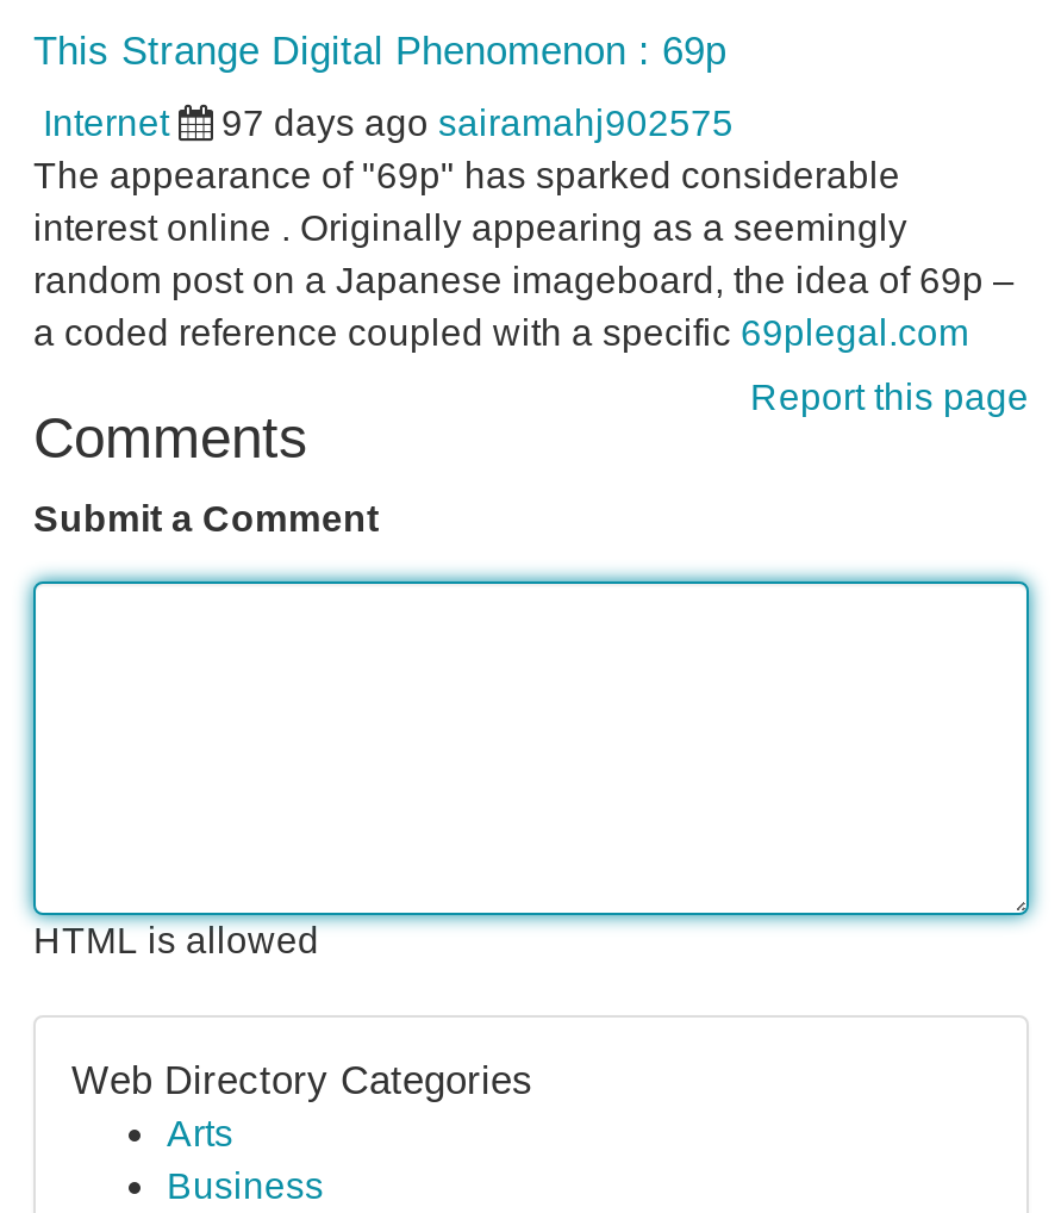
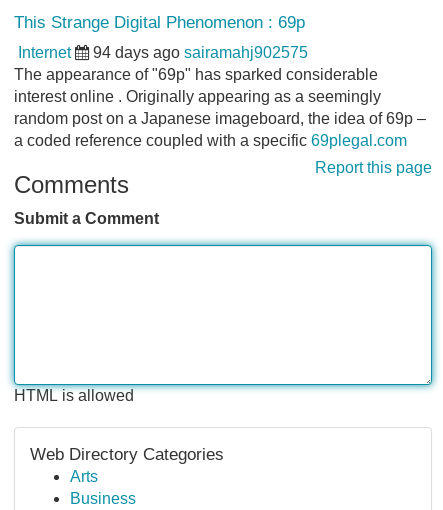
- 97 days ago sairamahj902575
+ 94 days ago sairamahj902575
